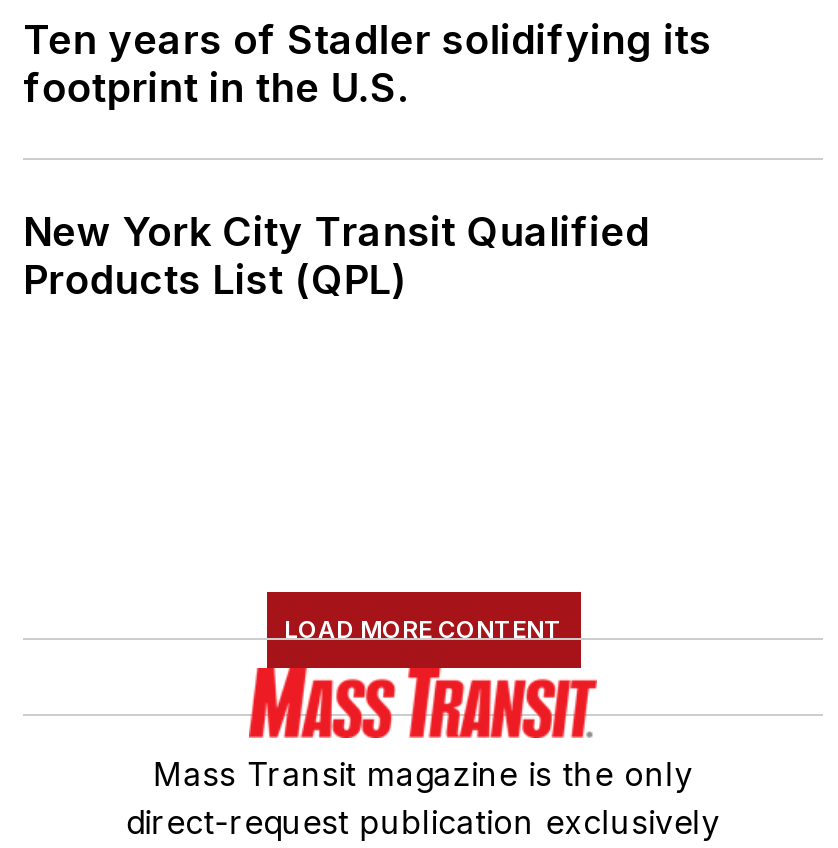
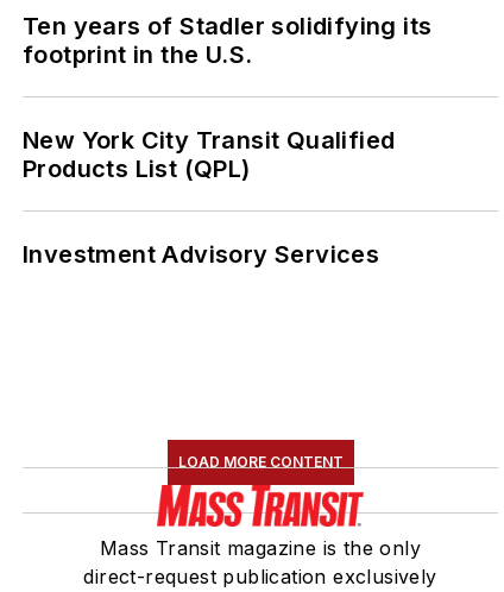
+ Investment Advisory Services
